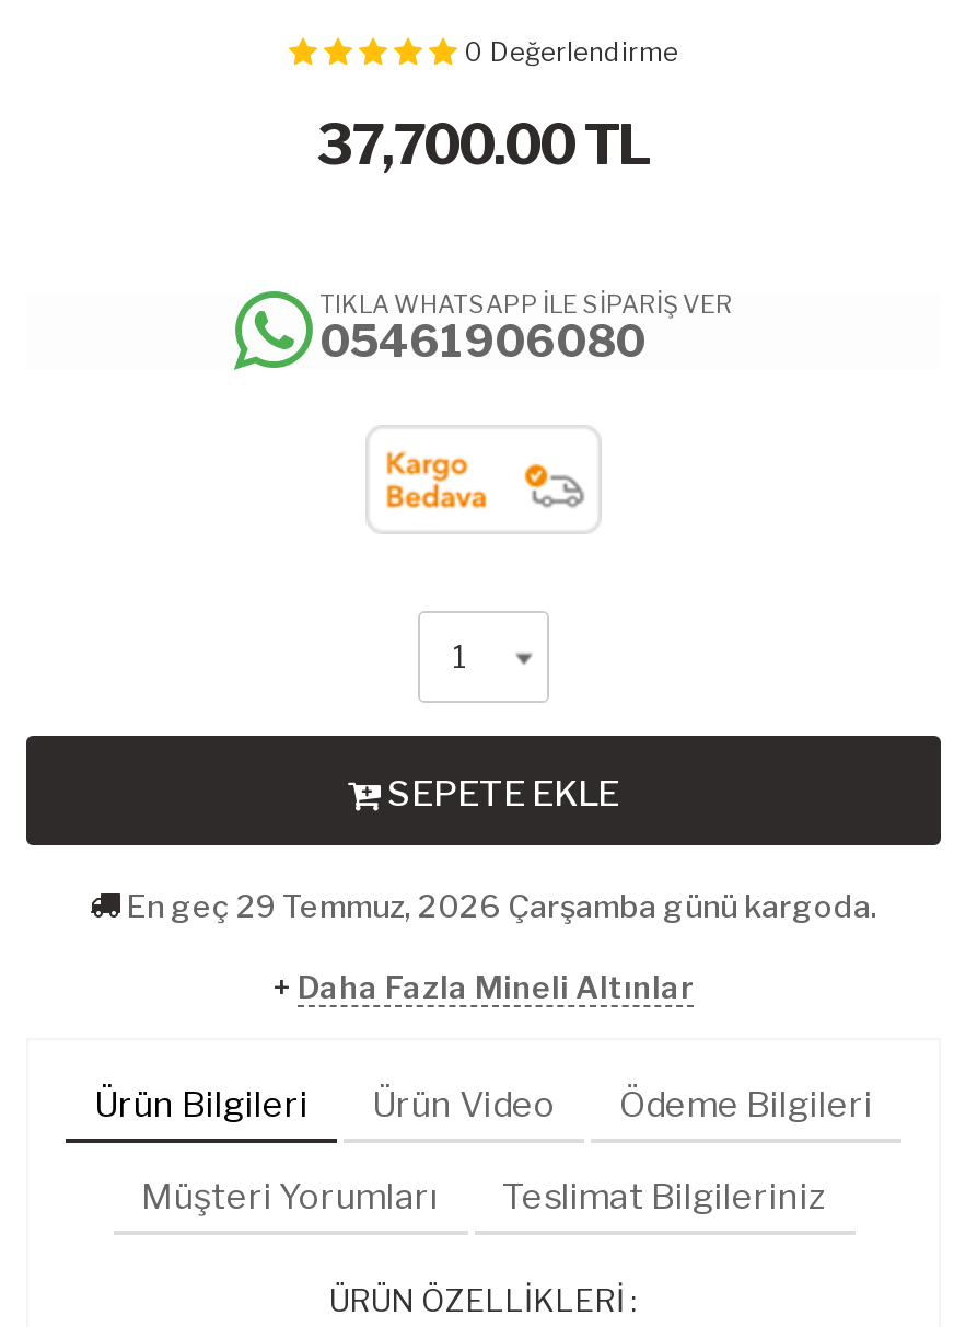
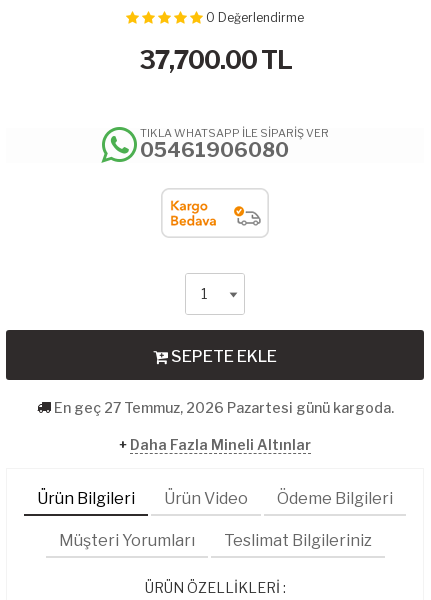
- En geç 29 Temmuz, 2026 Çarşamba günü kargoda.
+ En geç 27 Temmuz, 2026 Pazartesi günü kargoda.
